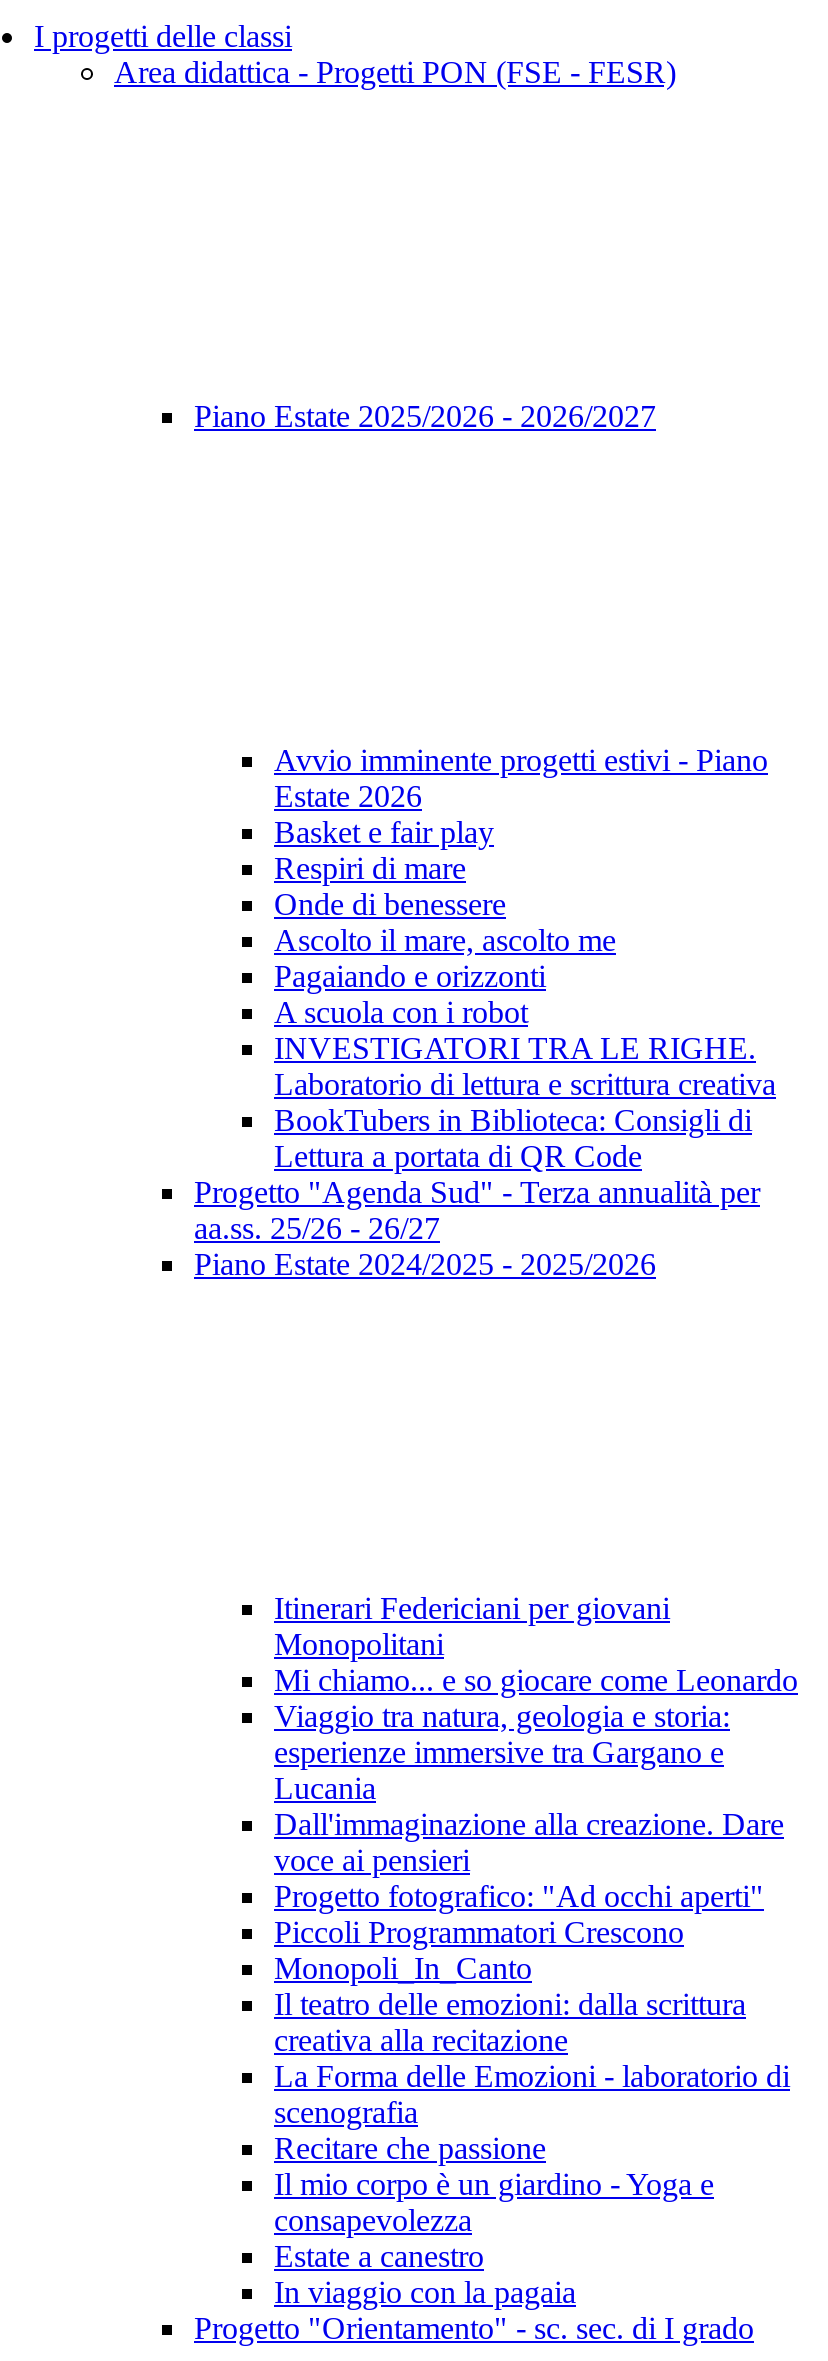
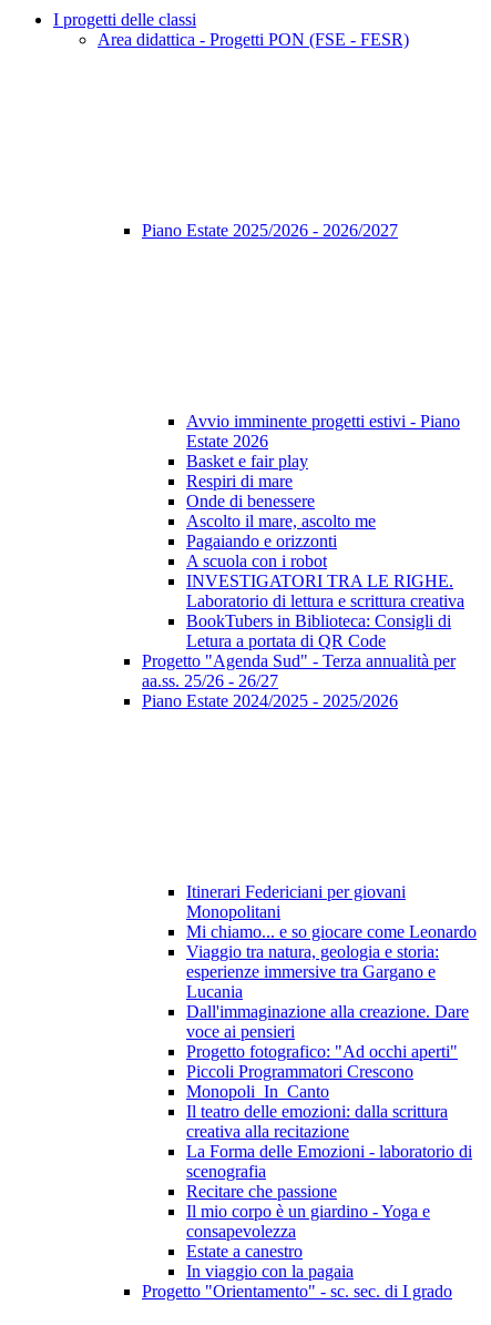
- Lettura a portata di QR Code
+ Letura a portata di QR Code
